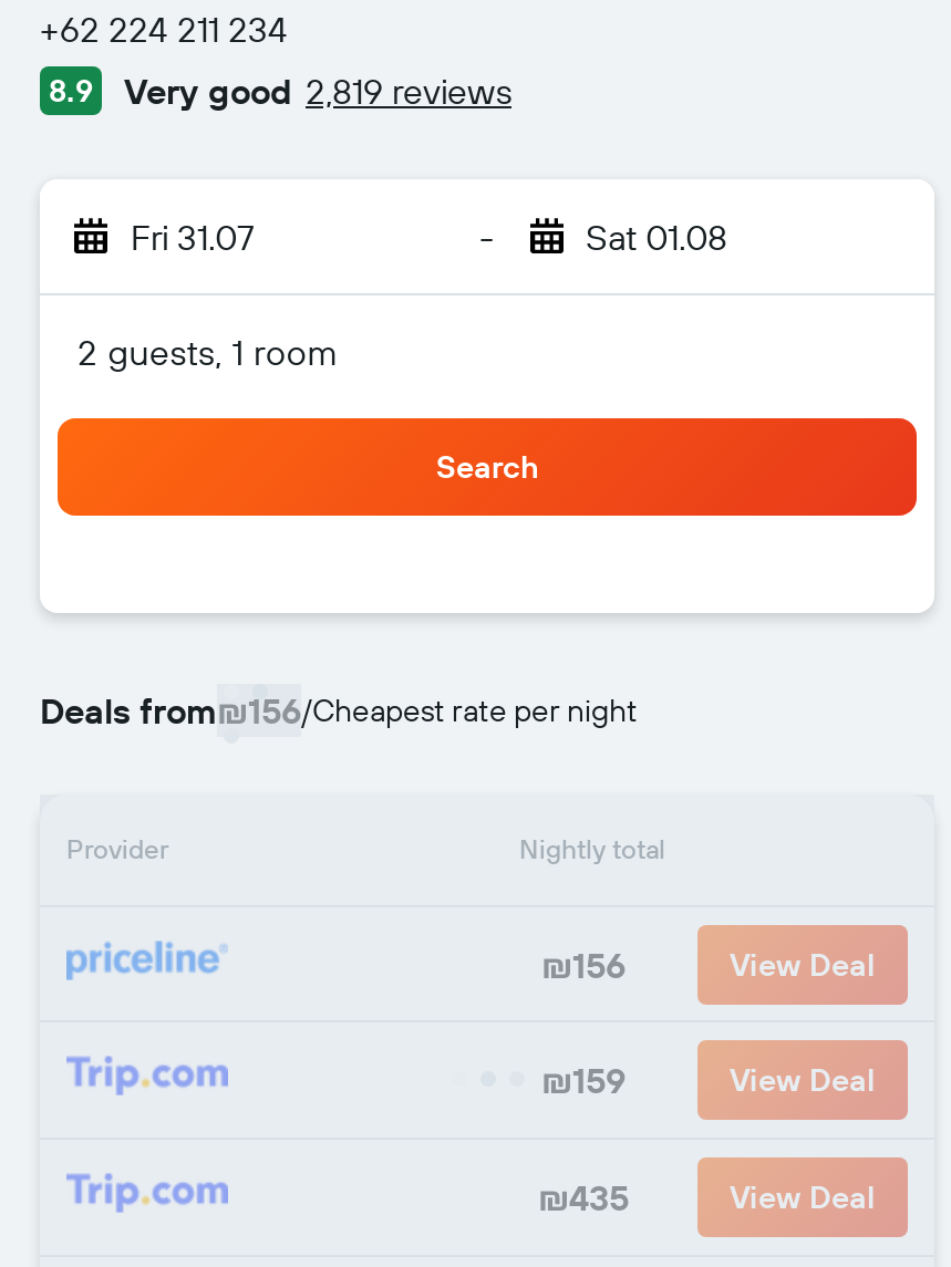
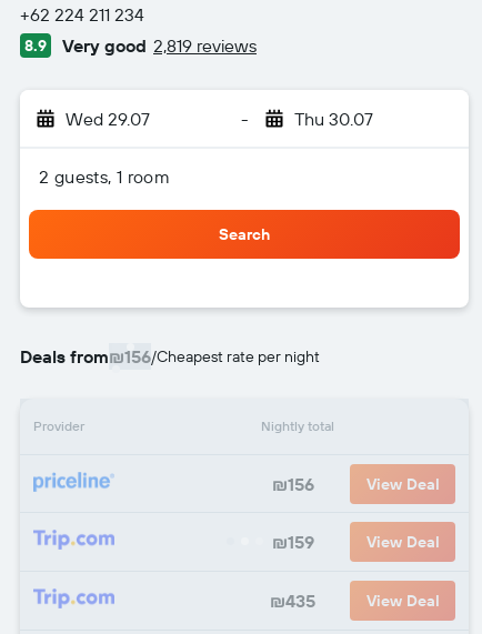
- Fri 31.07
+ Wed 29.07

- Sat 01.08
+ Thu 30.07
